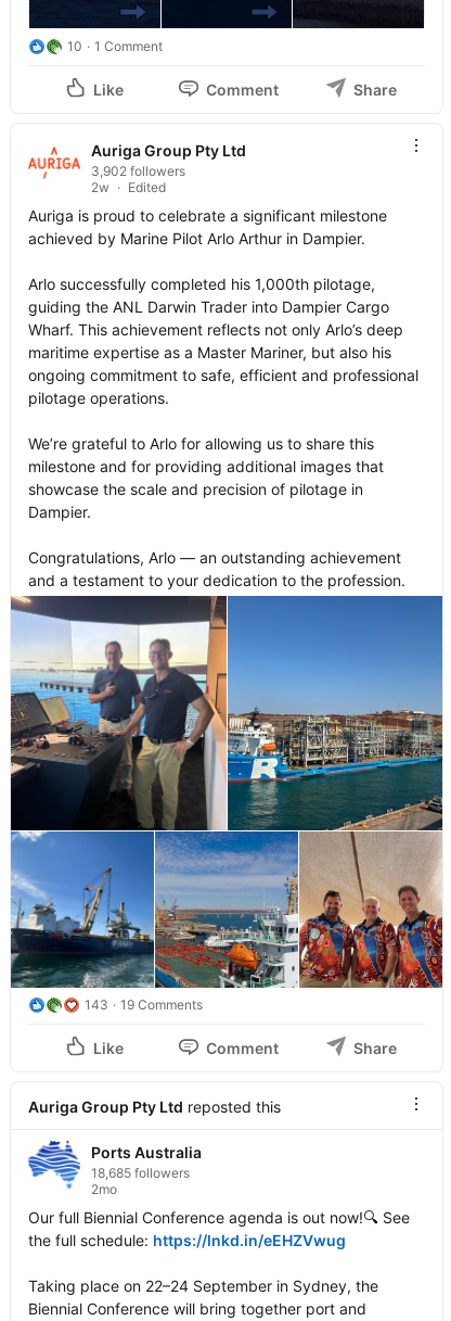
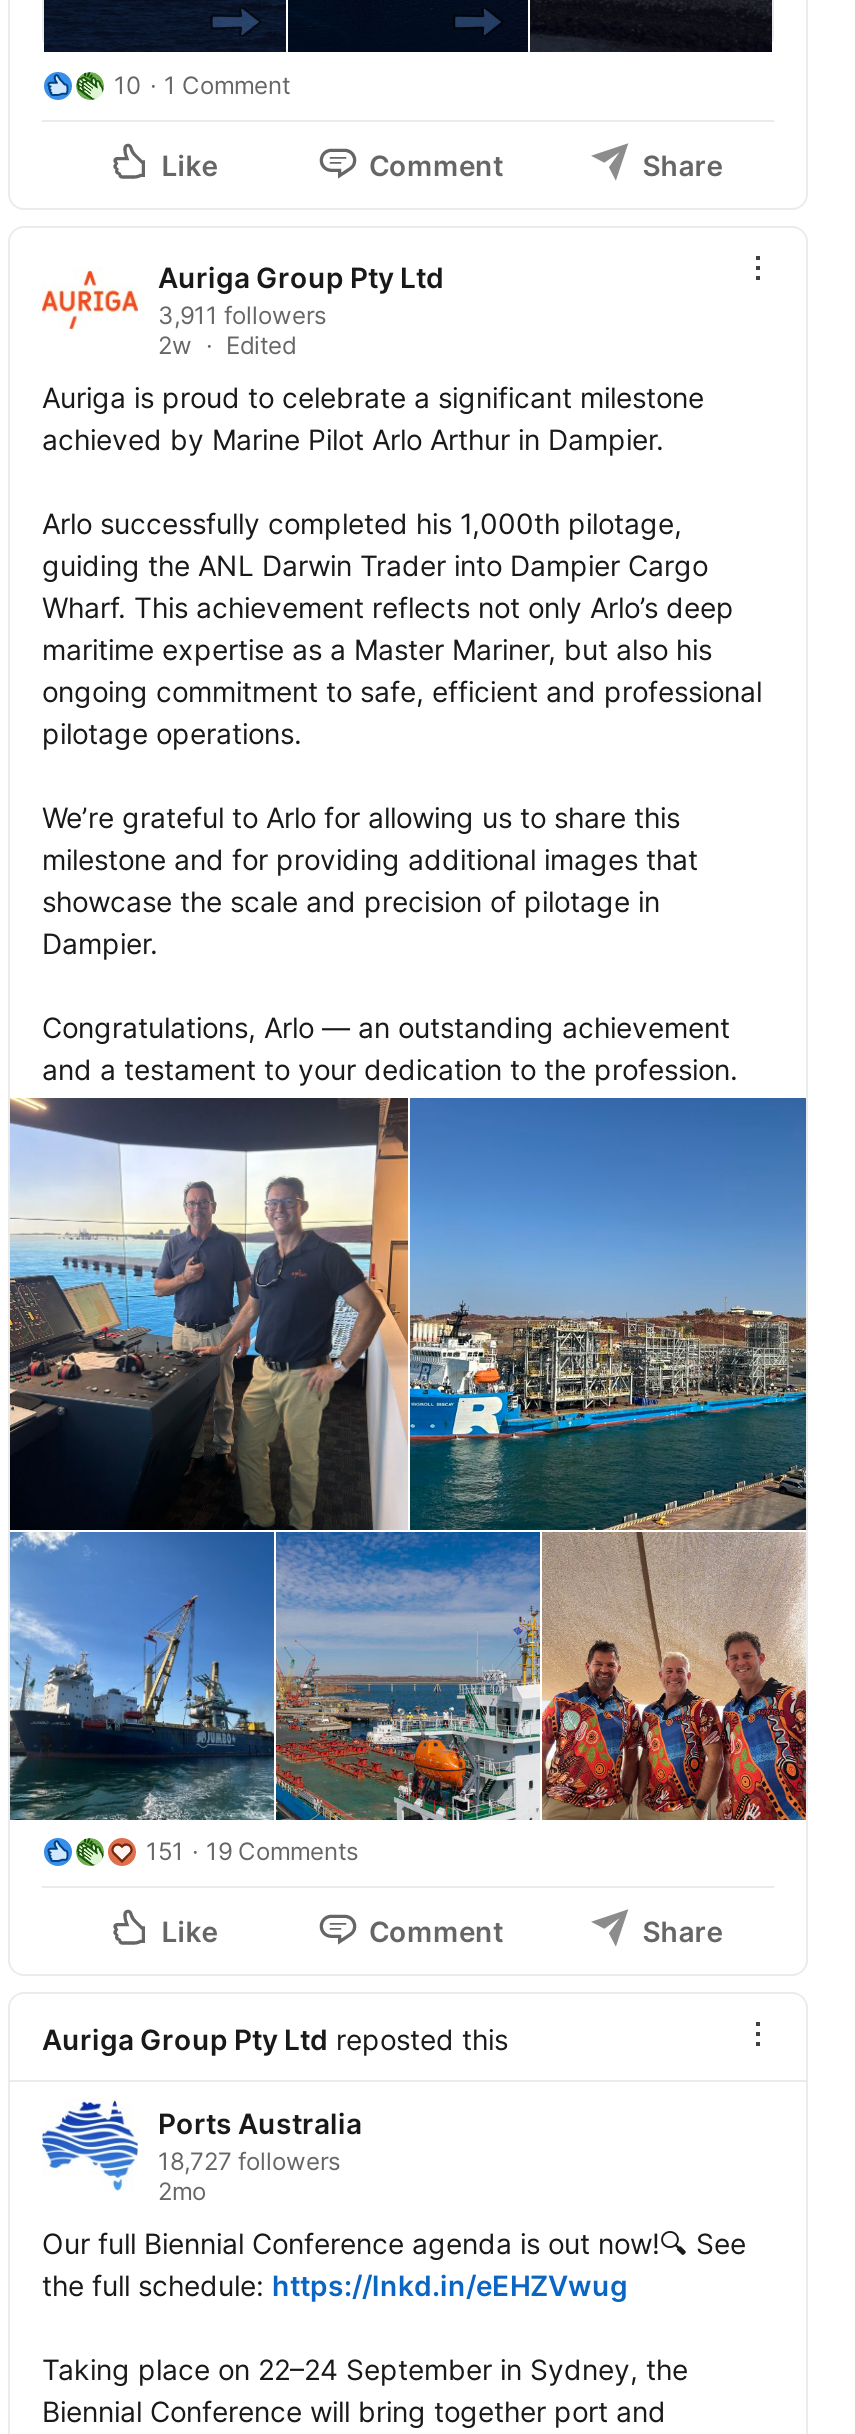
- 3,902 followers
+ 3,911 followers

- 143 19 Comments
+ 151 19 Comments

- 18,685 followers
+ 18,727 followers
